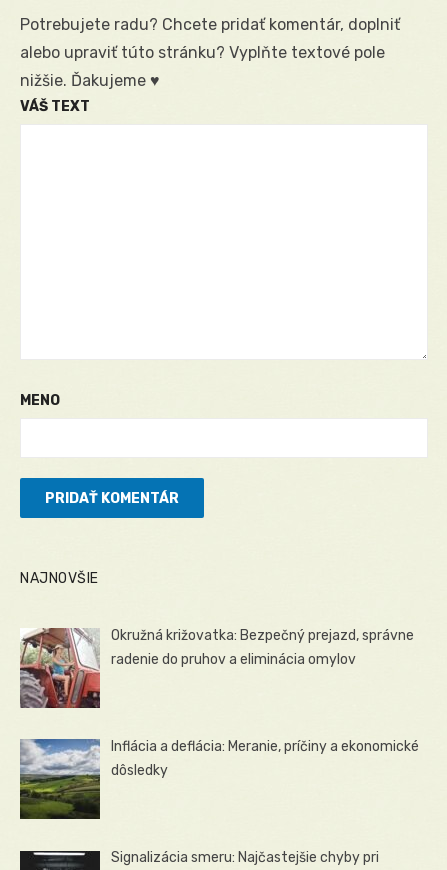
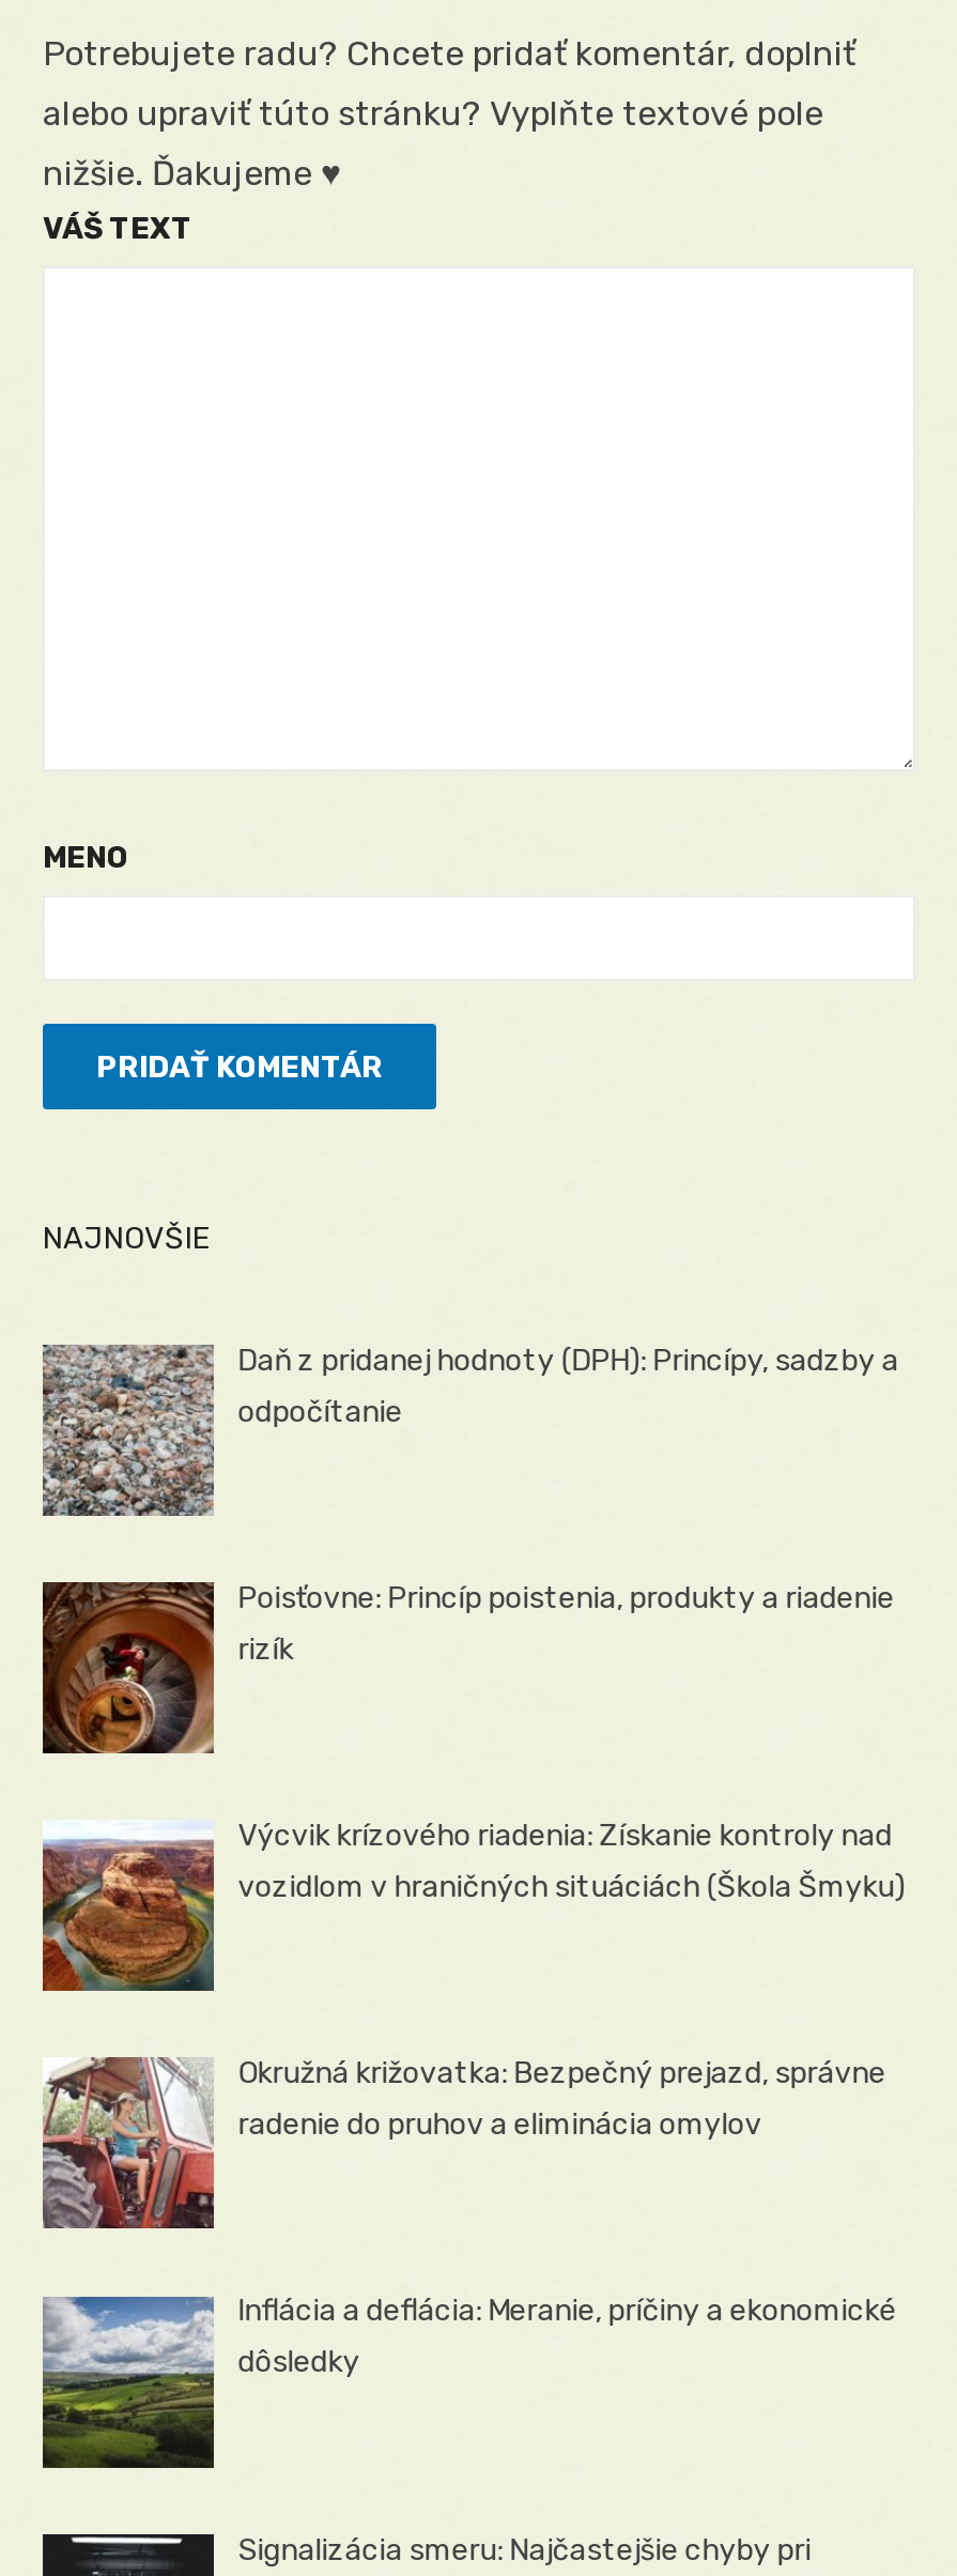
+ [image]
+ Daň z pridanej hodnoty (DPH): Princípy, sadzby a
+ odpočítanie

+ [image]
+ Poisťovne: Princíp poistenia, produkty a riadenie
+ rizík

+ [image]
+ Výcvik krízového riadenia: Získanie kontroly nad
+ vozidlom v hraničných situáciách (Škola Šmyku)
